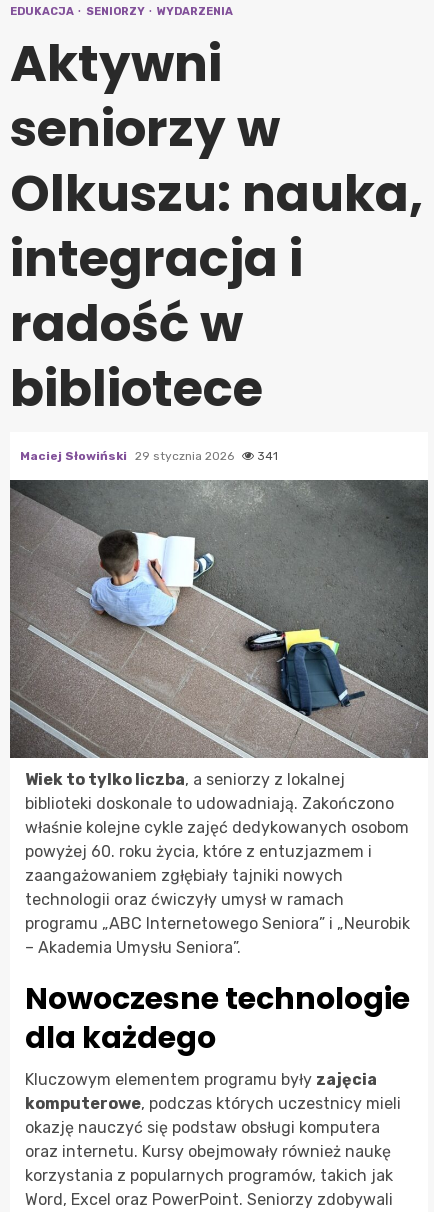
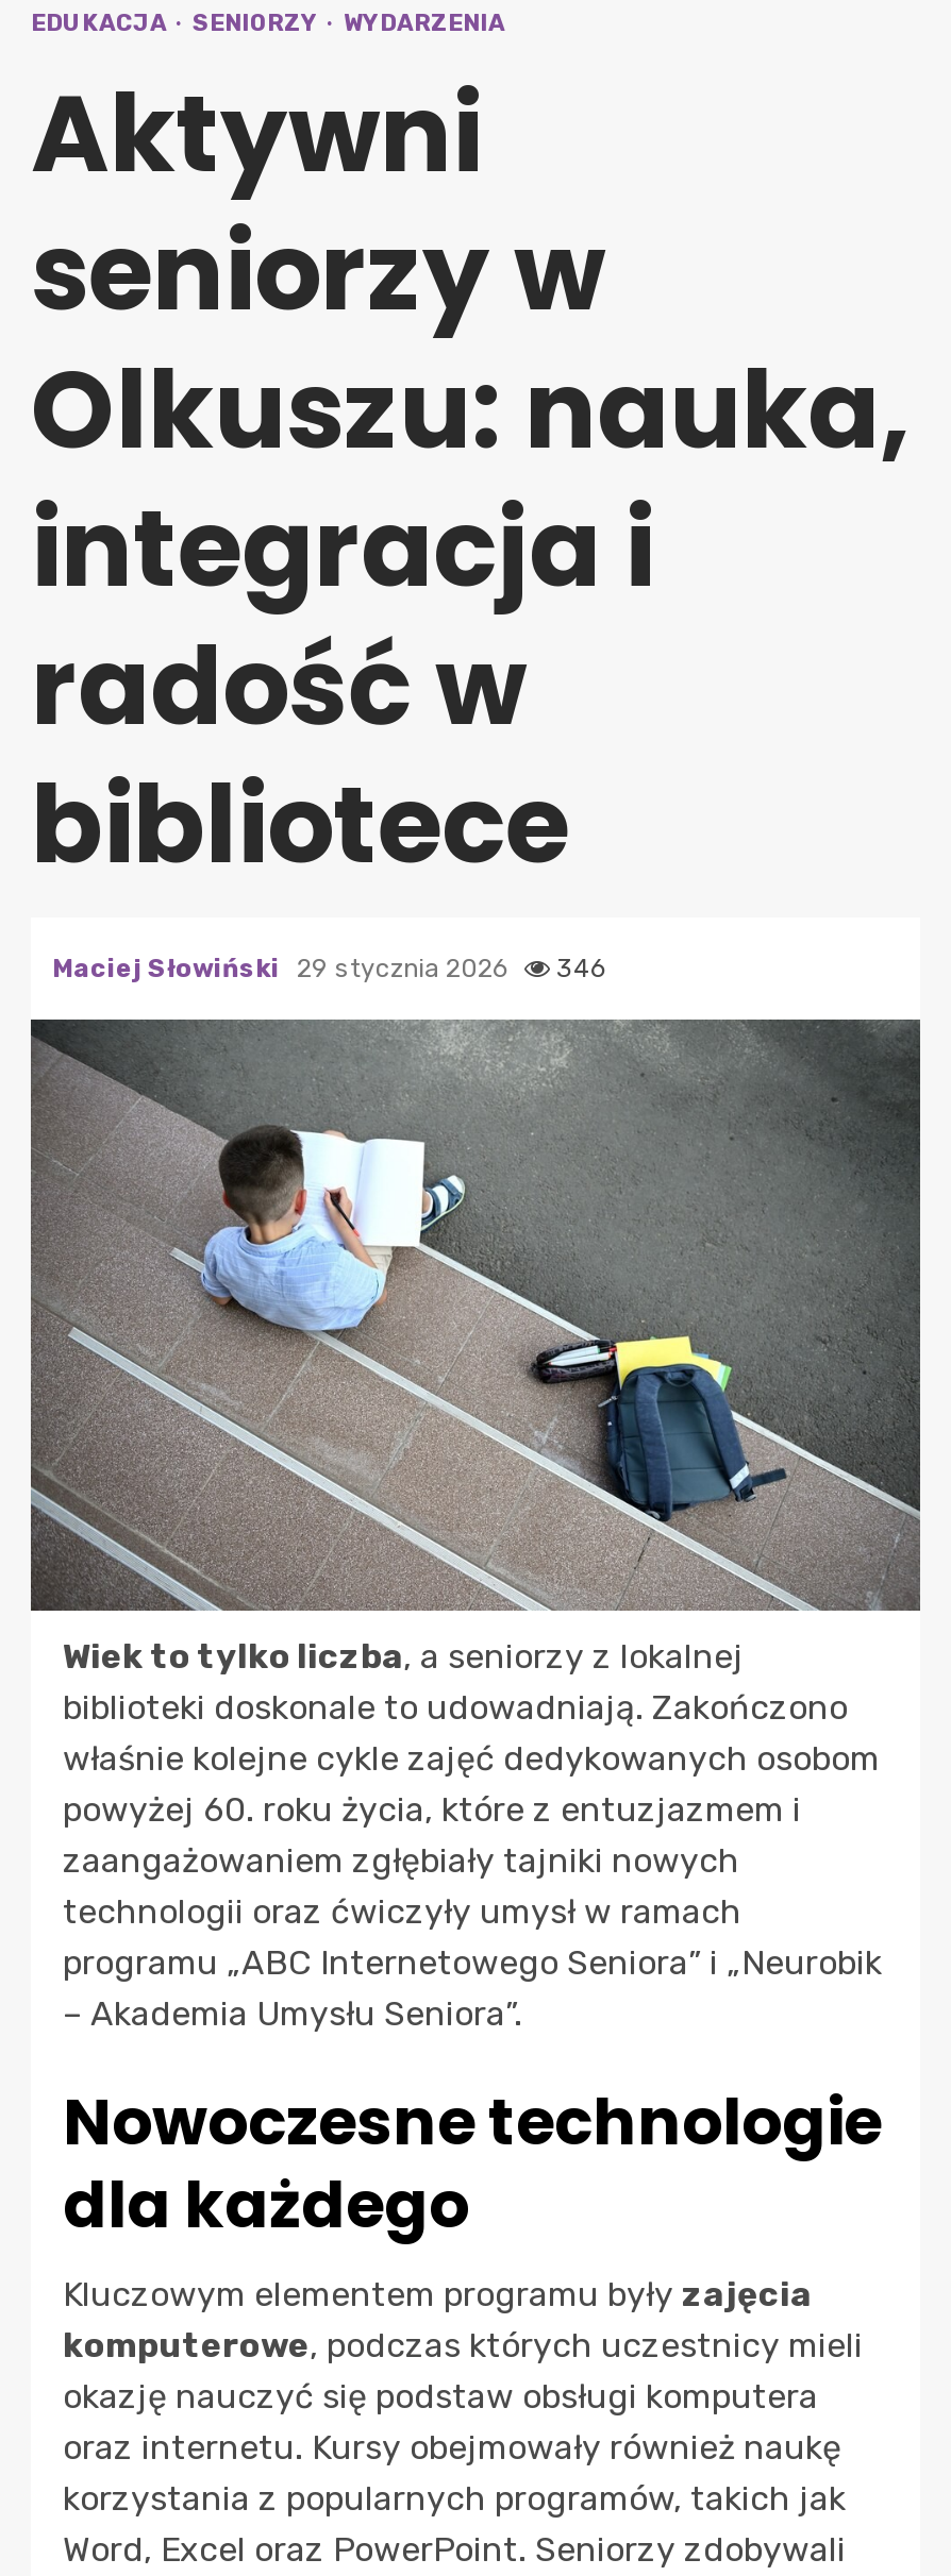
- Maciej Słowiński 29 stycznia 2026 341
+ Maciej Słowiński 29 stycznia 2026 346
